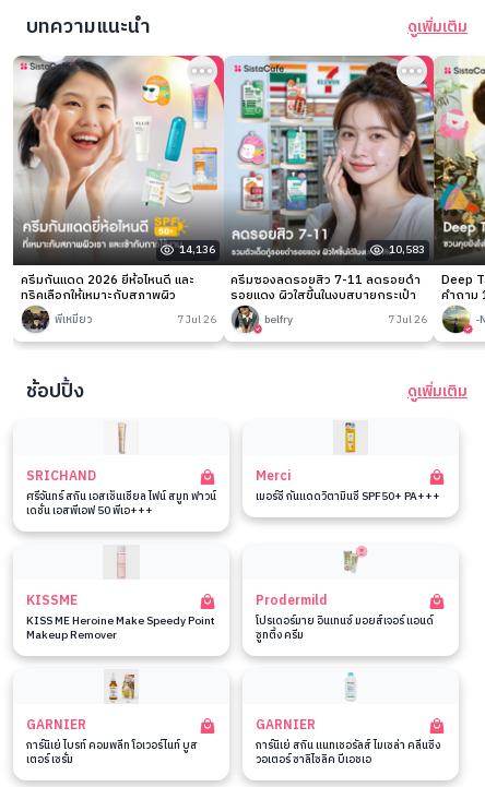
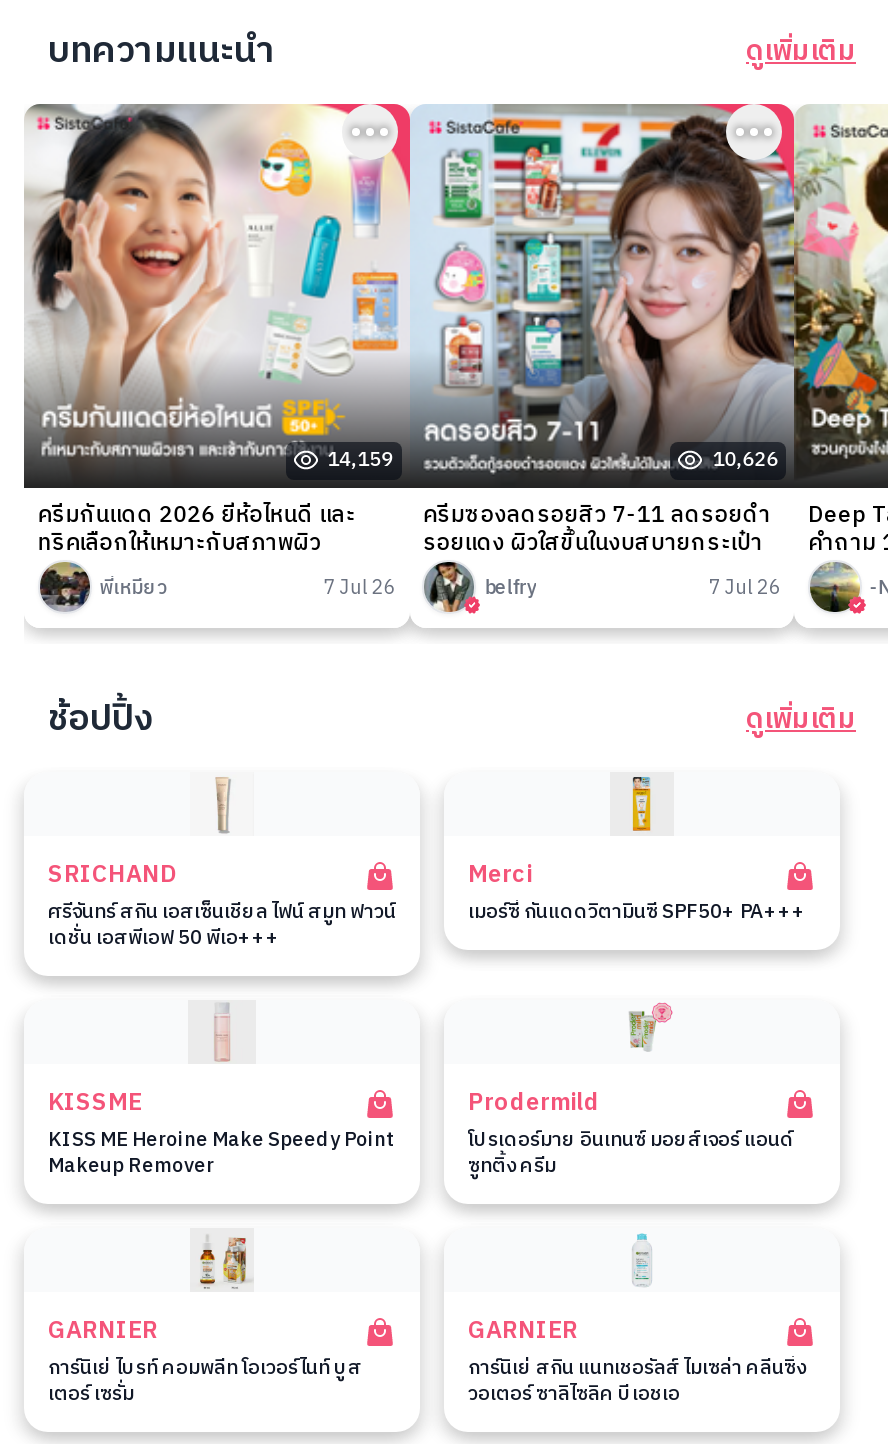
- 14,136
+ 14,159

- 10,583
+ 10,626
